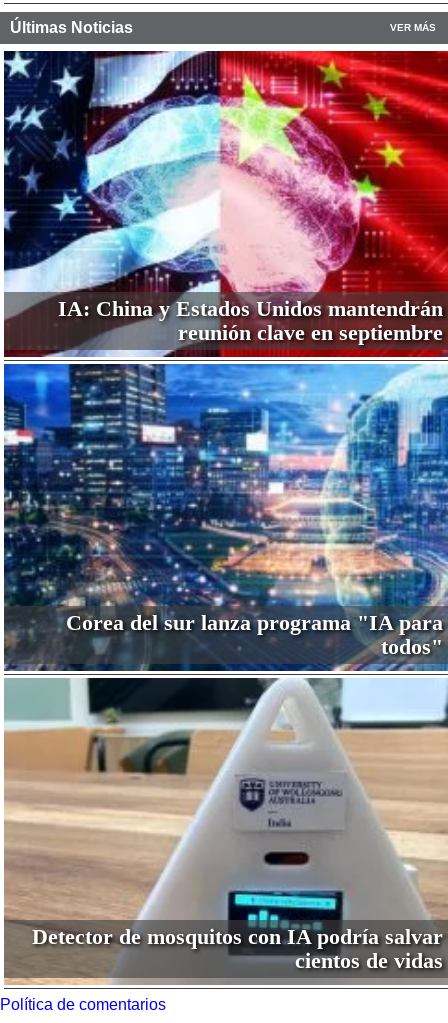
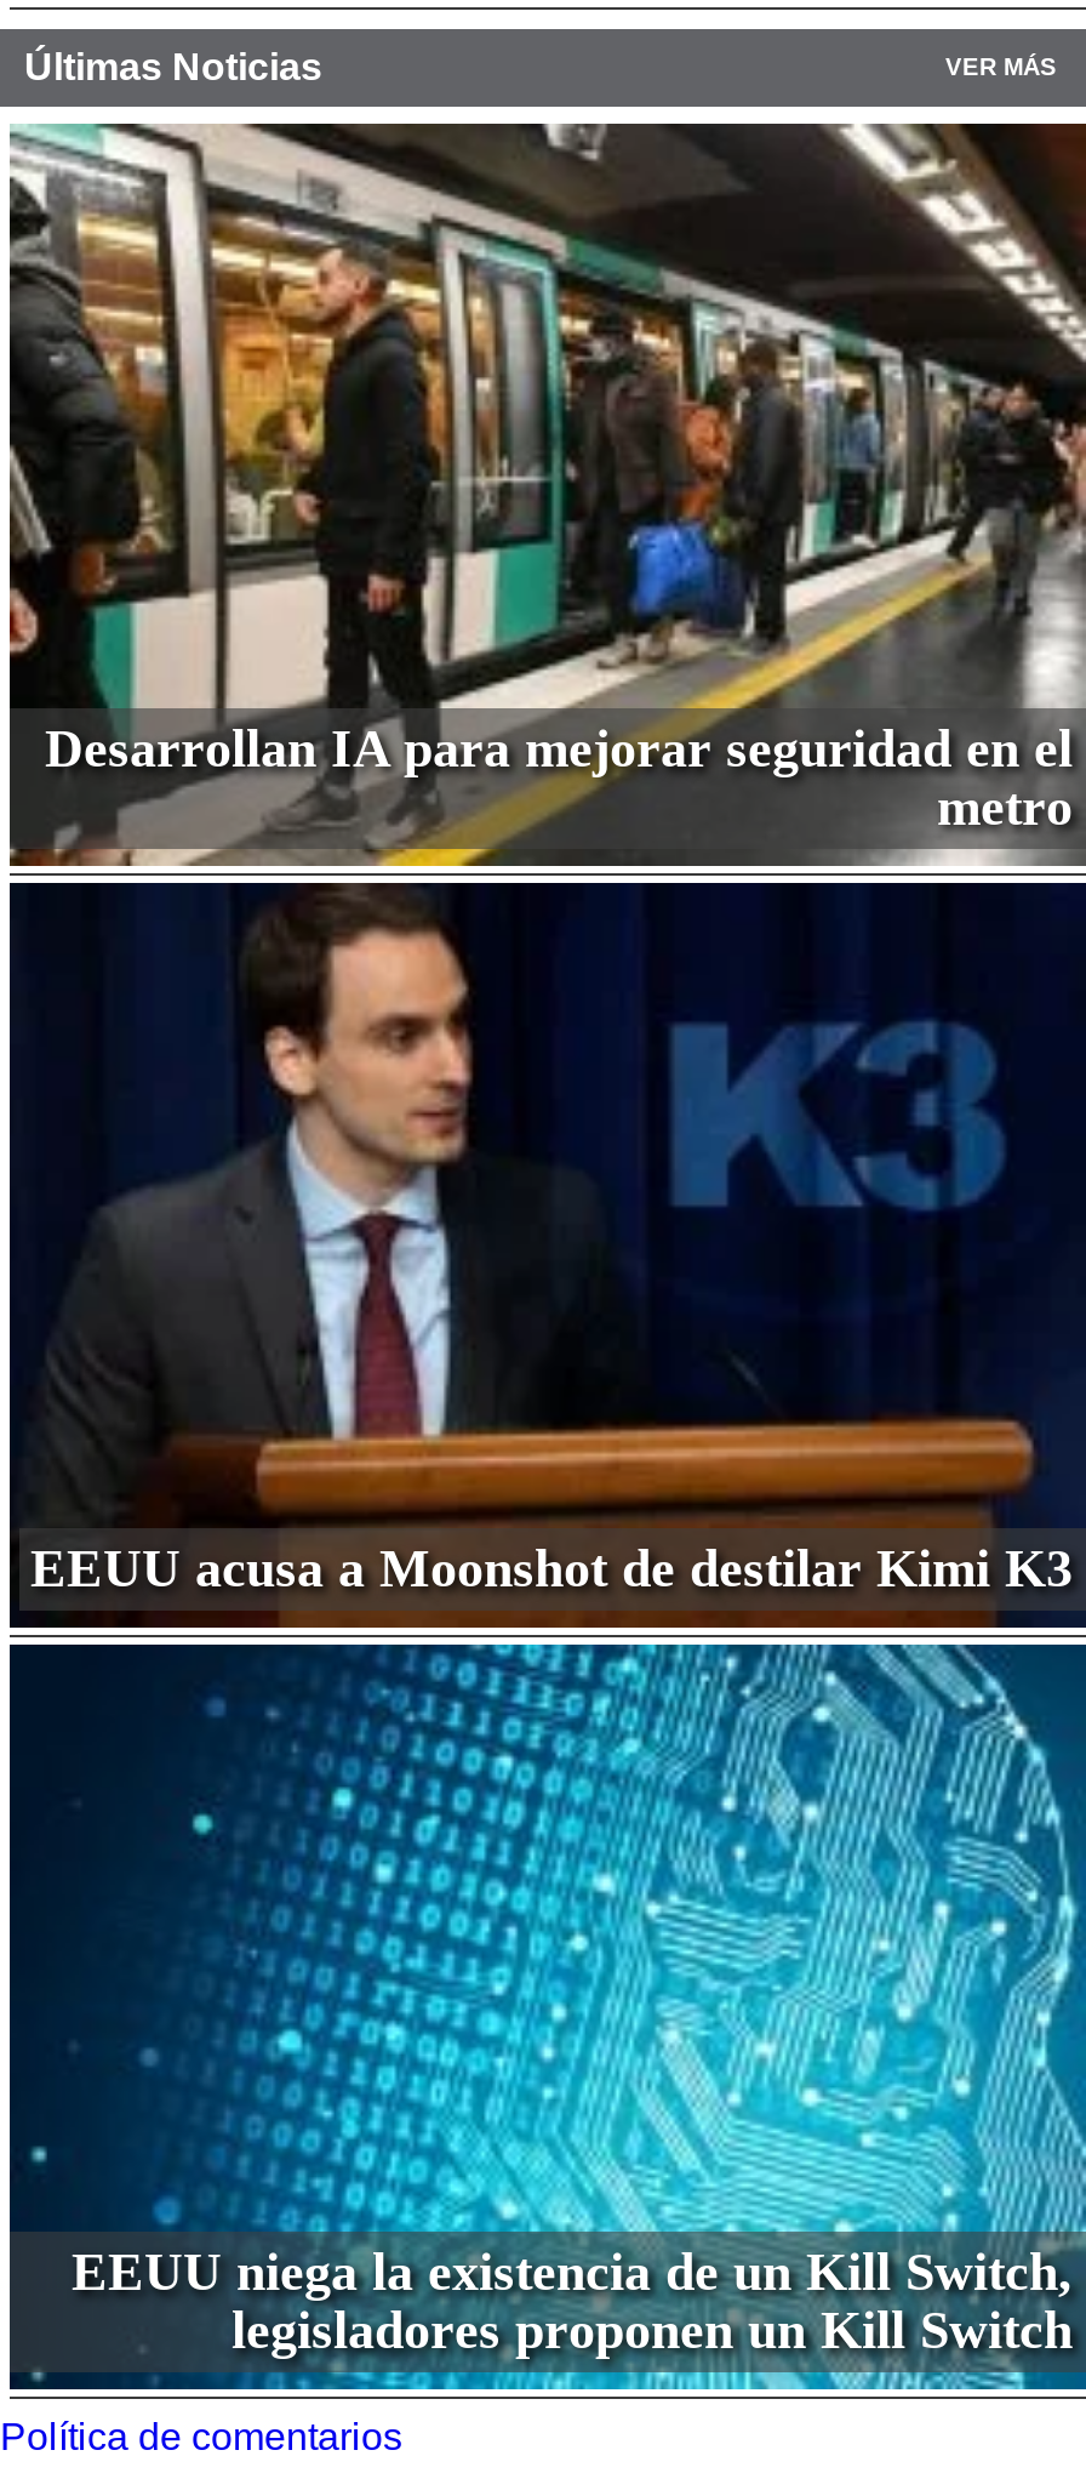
- [image]
- IA: China y Estados Unidos mantendrán
- reunión clave en septiembre
+ [image]
+ Desarrollan IA para mejorar seguridad en el
+ metro

- [image]
- Corea del sur lanza programa "IA para
- todos"
+ [image]
+ EEUU acusa a Moonshot de destilar Kimi K3

- [image]
- Detector de mosquitos con IA podría salvar
- cientos de vidas
+ [image]
+ EEUU niega la existencia de un Kill Switch,
+ legisladores proponen un Kill Switch
